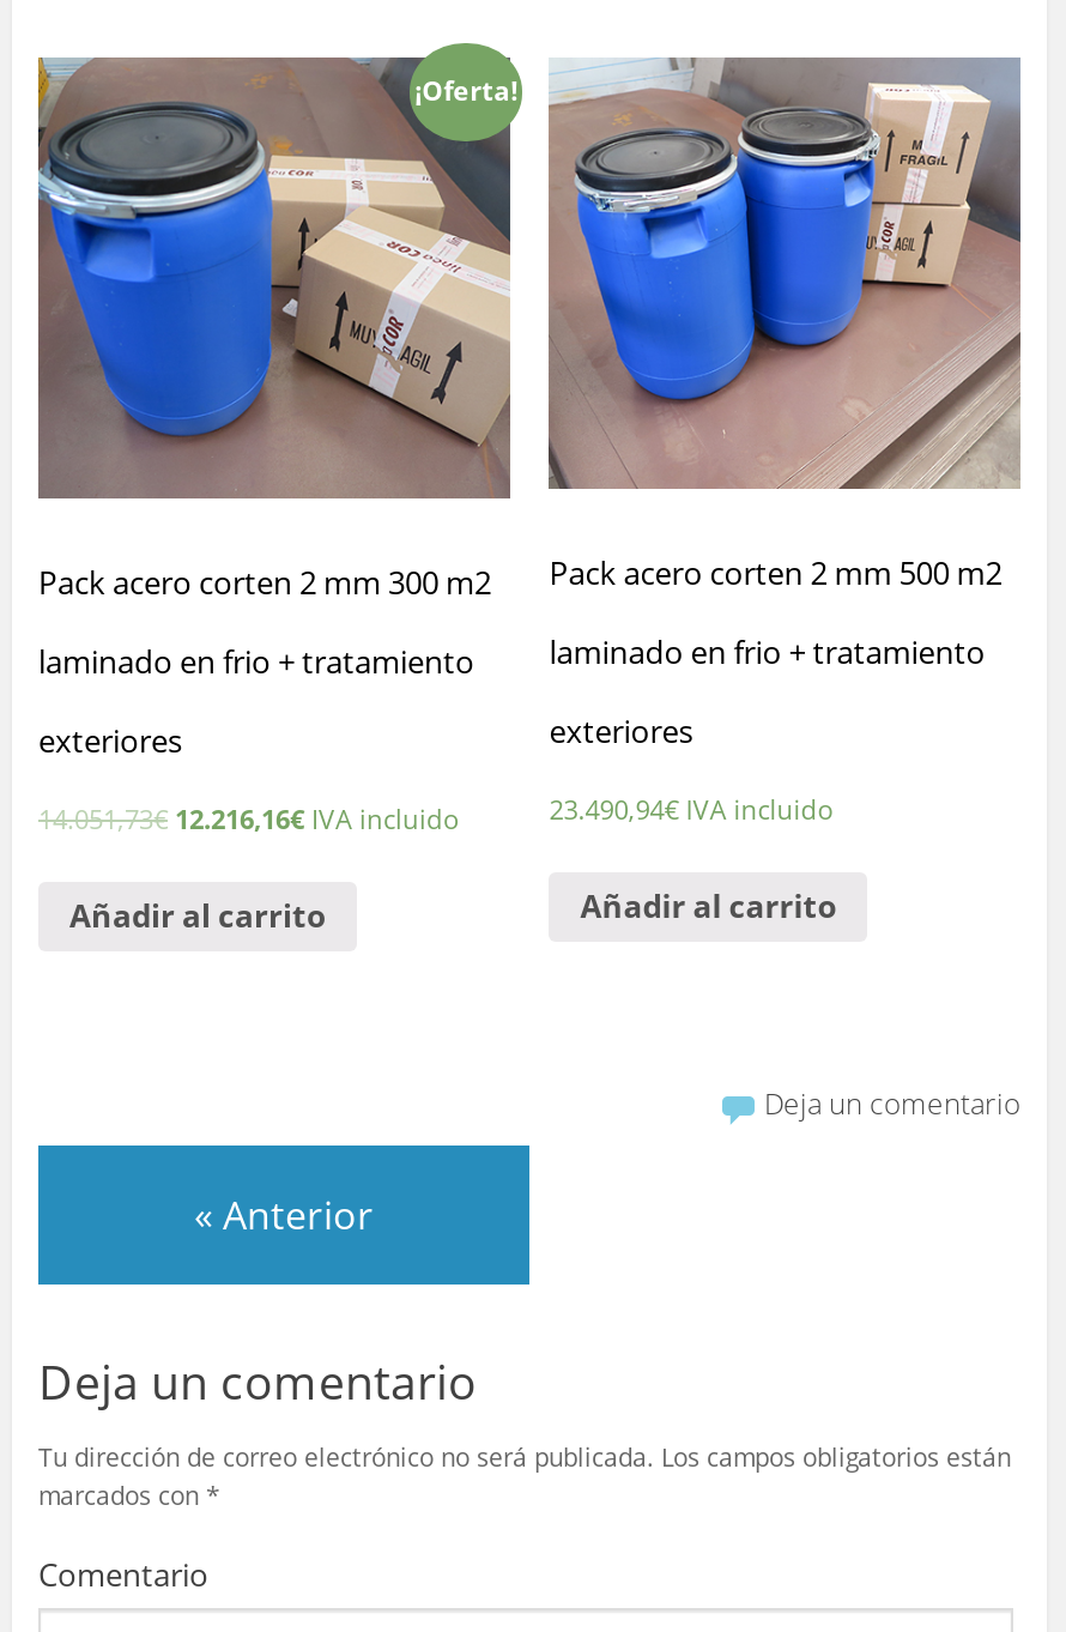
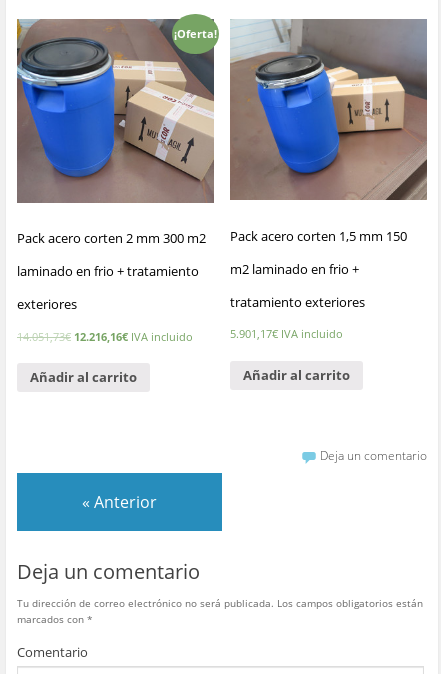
- [image]
- Pack acero corten 2 mm 500 m2
+ [image]
+ Pack acero corten 1,5 mm 150

- laminado en frio + tratamiento
+ m2 laminado en frio +

- exteriores
+ tratamiento exteriores

- 23.490,94€ IVA incluido
+ 5.901,17€ IVA incluido
